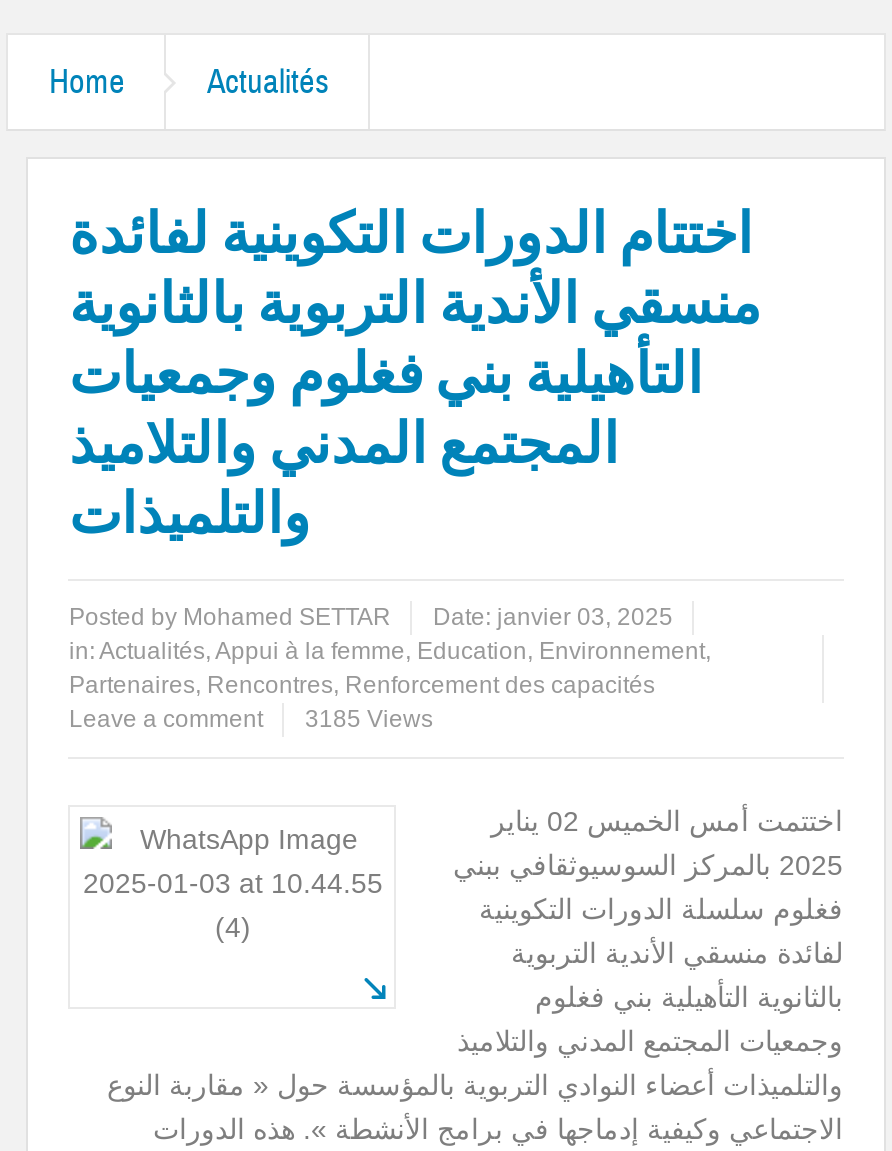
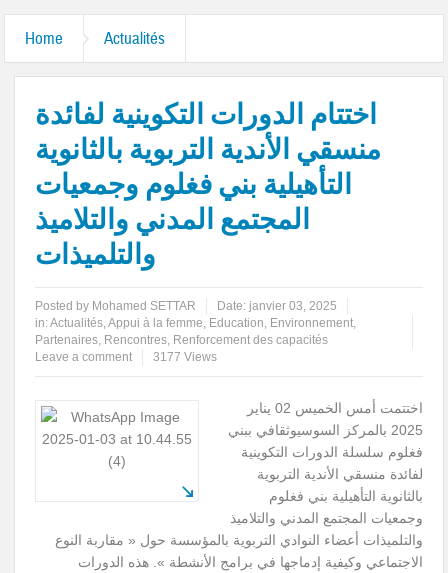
- Leave a comment 3185 Views
+ Leave a comment 3177 Views
